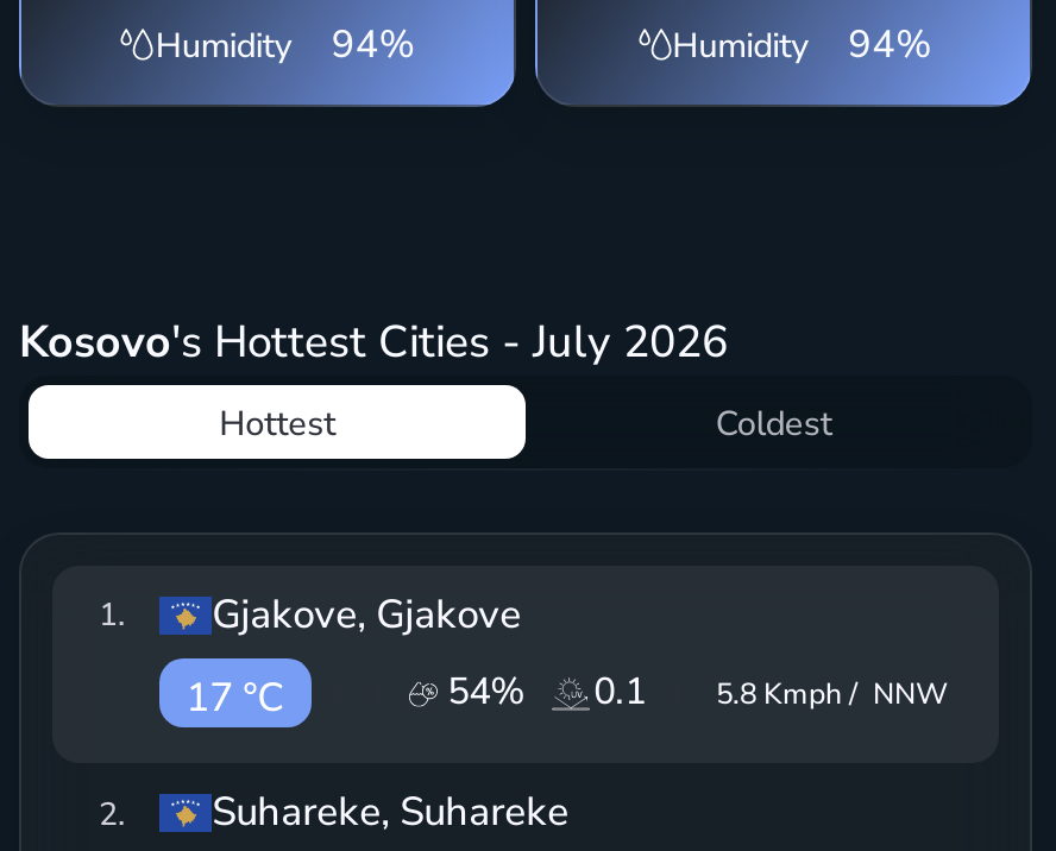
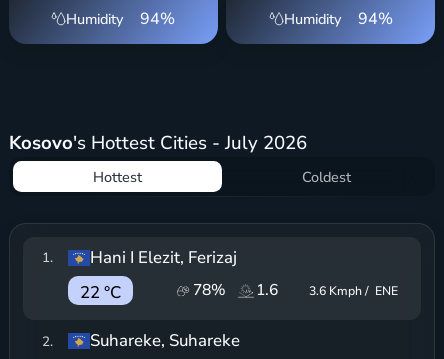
- Gjakove, Gjakove
+ Hani I Elezit, Ferizaj

- 17 °C
- 54%
- 0.1
- 5.8 Kmph / NNW
+ 22 °C
+ 78%
+ 1.6
+ 3.6 Kmph / ENE
